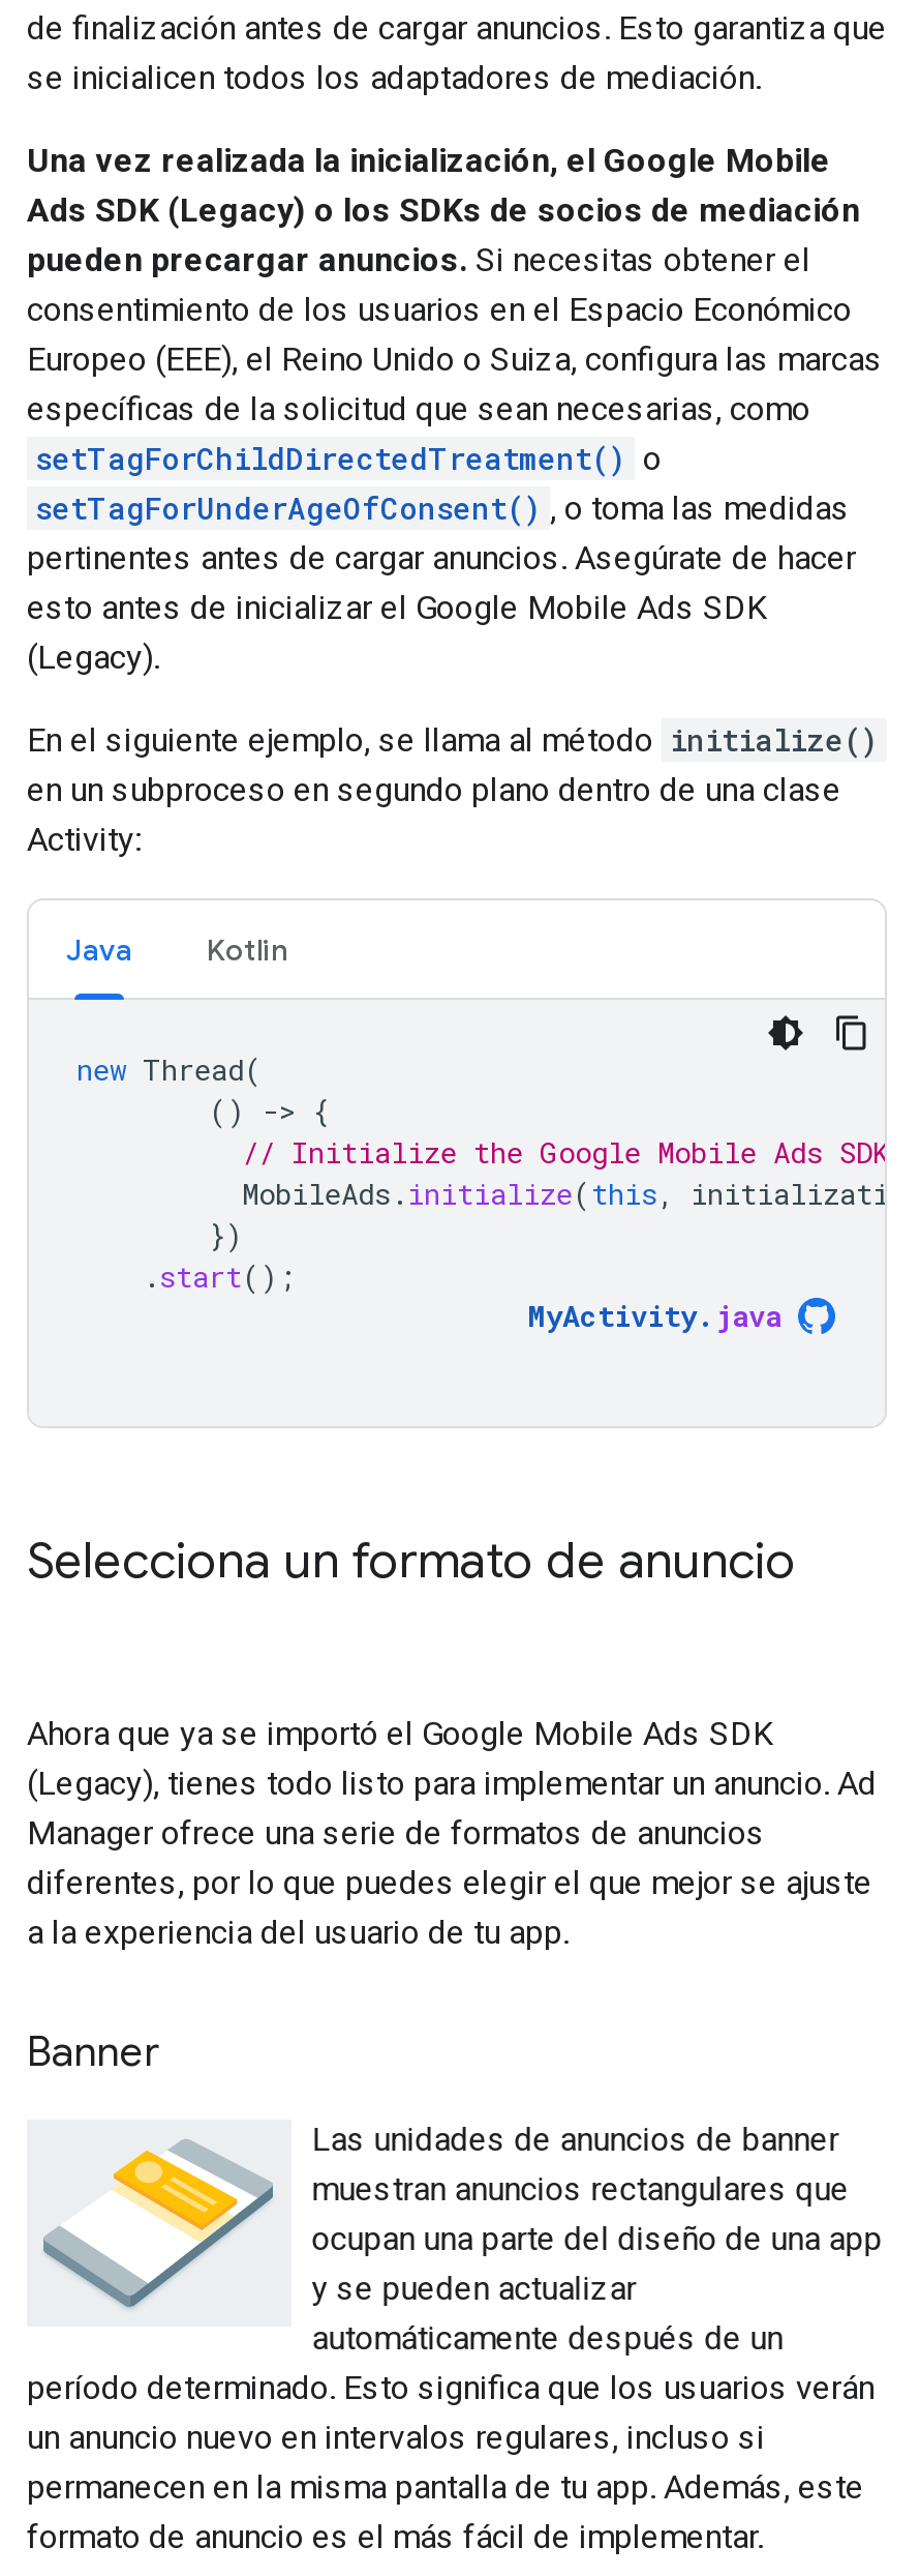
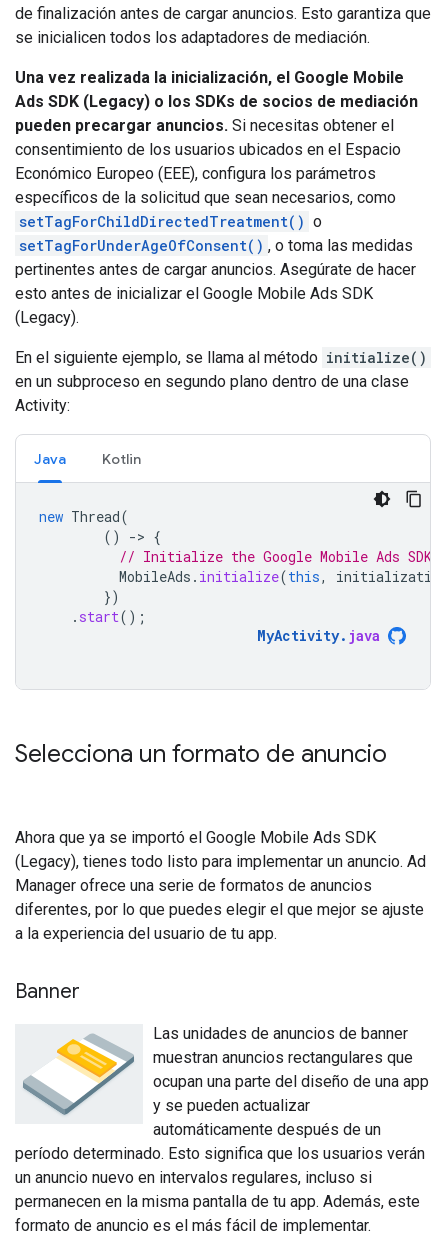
- consentimiento de los usuarios en el Espacio Económico
- Europeo (EEE), el Reino Unido o Suiza, configura las marcas
- específicas de la solicitud que sean necesarias, como
+ consentimiento de los usuarios ubicados en el Espacio
+ Económico Europeo (EEE), configura los parámetros
+ específicos de la solicitud que sean necesarios, como
